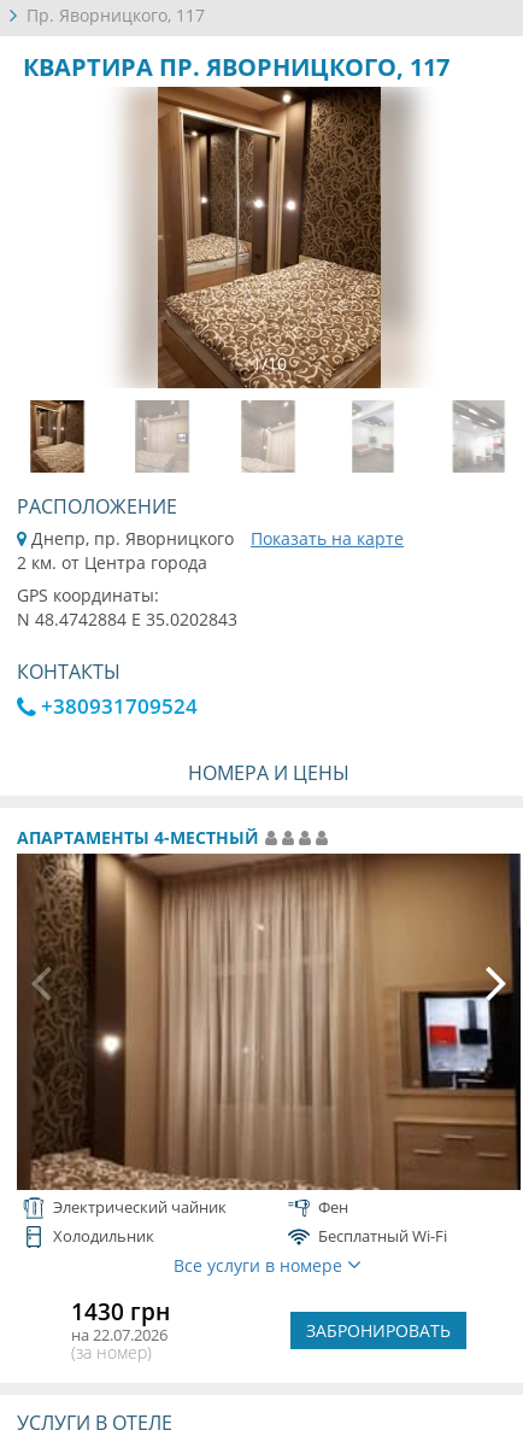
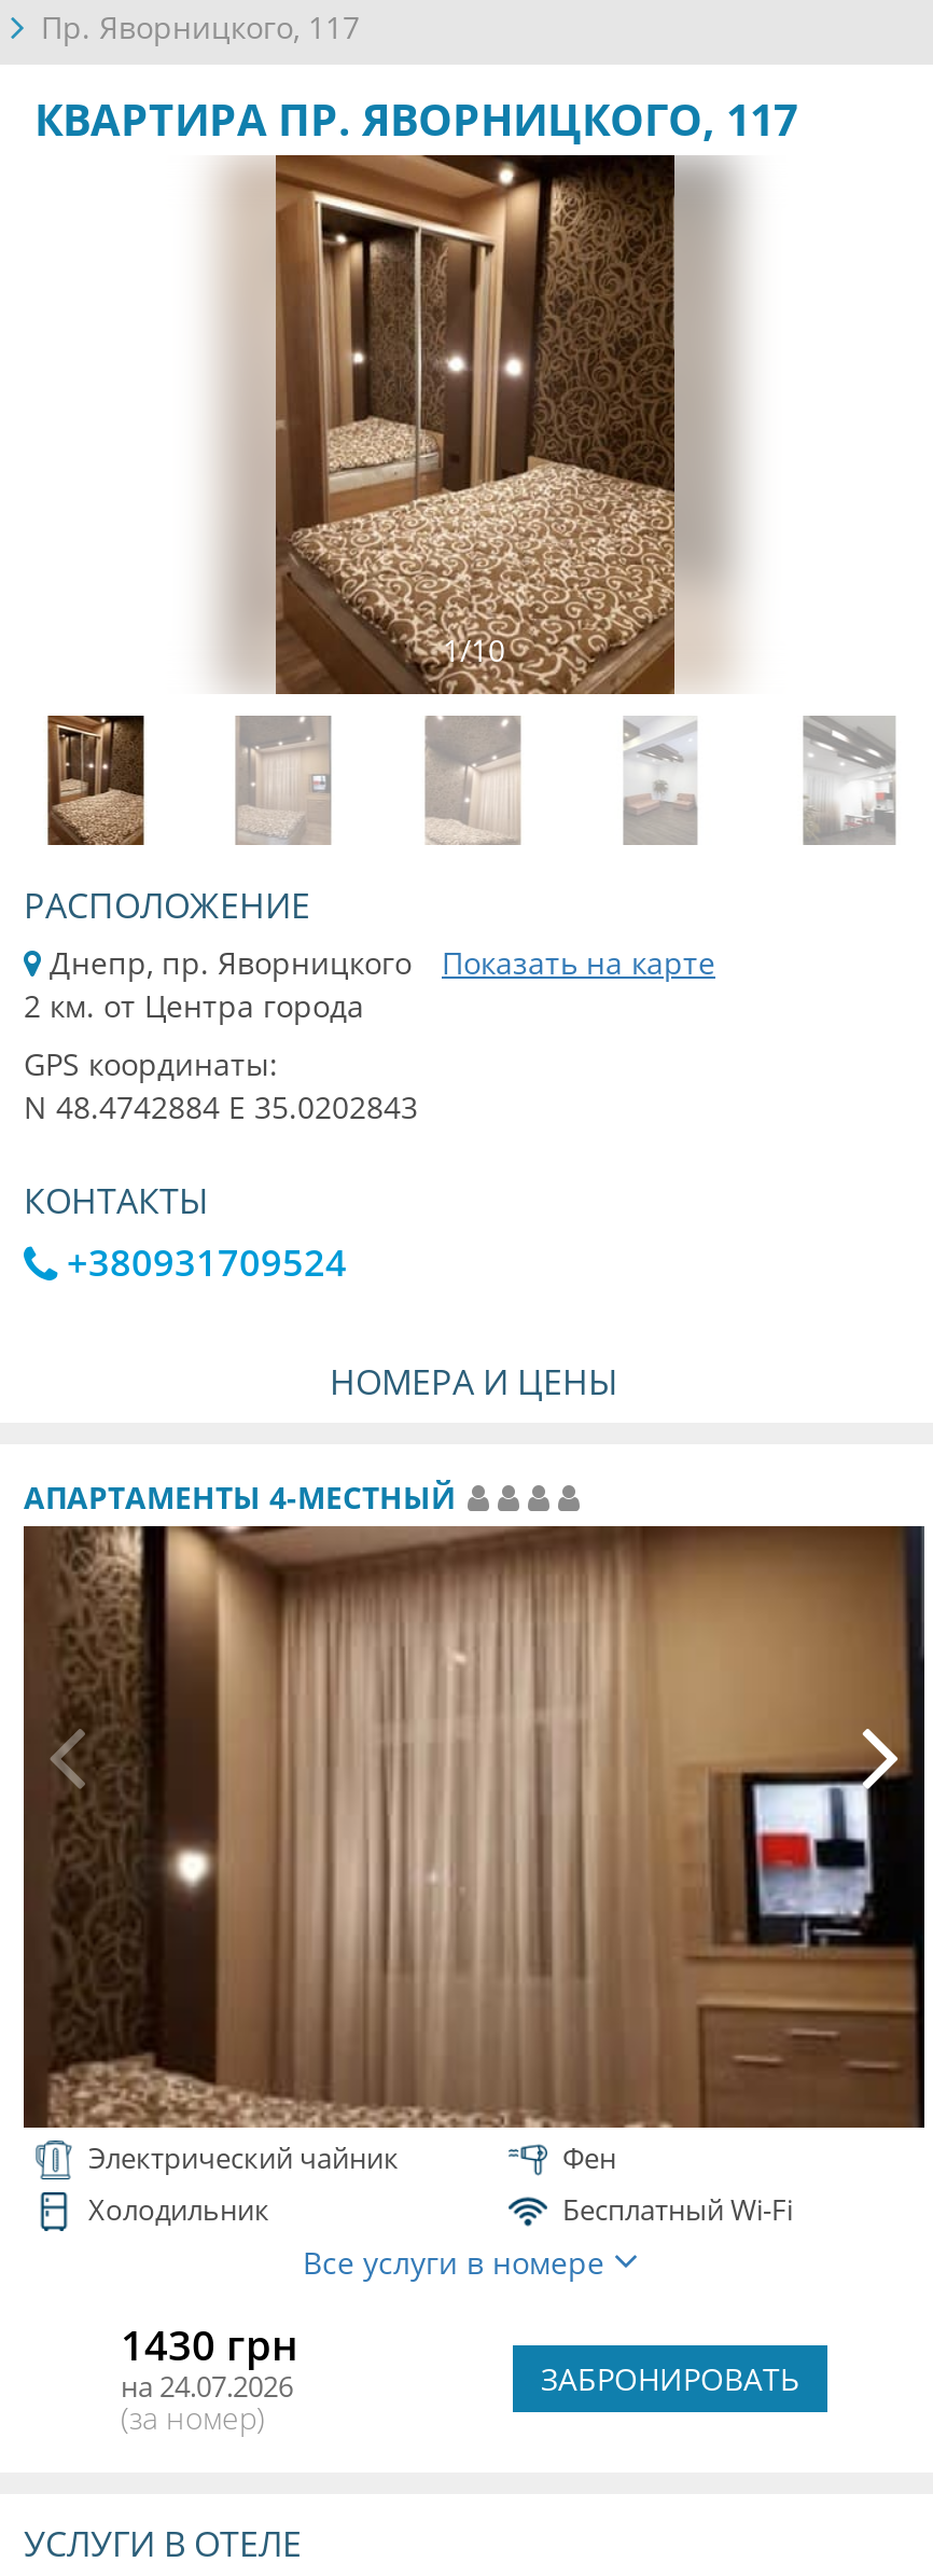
- на 22.07.2026
+ на 24.07.2026
